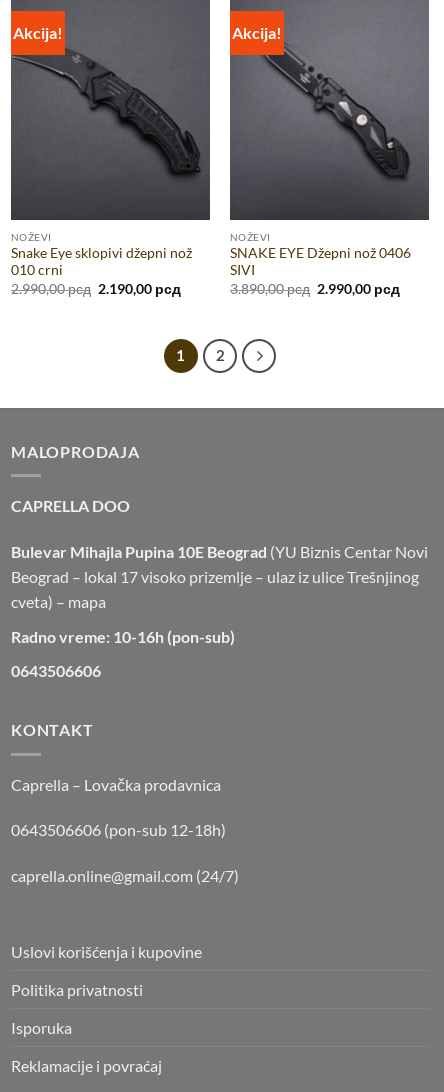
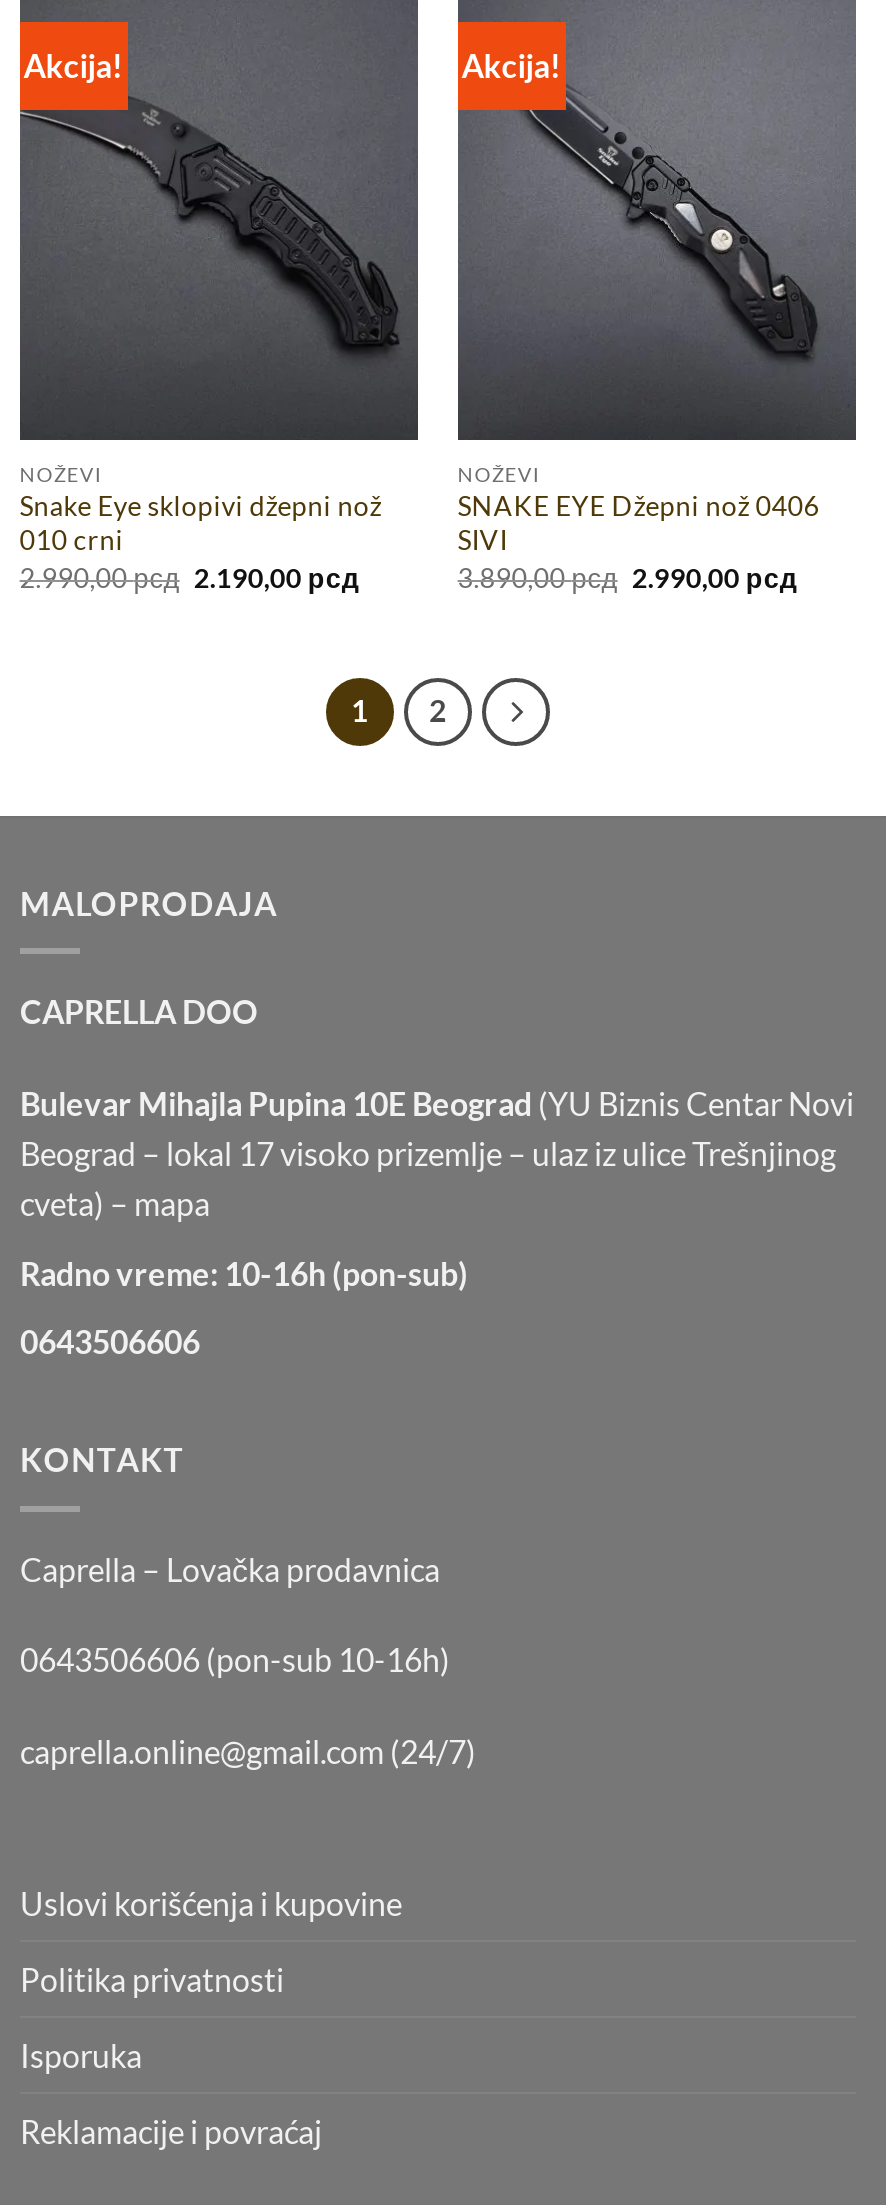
- 0643506606 (pon-sub 12-18h)
+ 0643506606 (pon-sub 10-16h)
